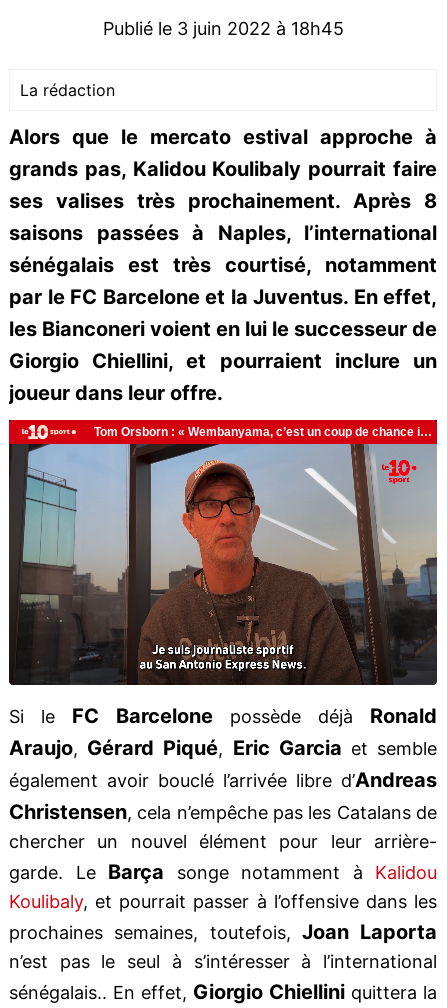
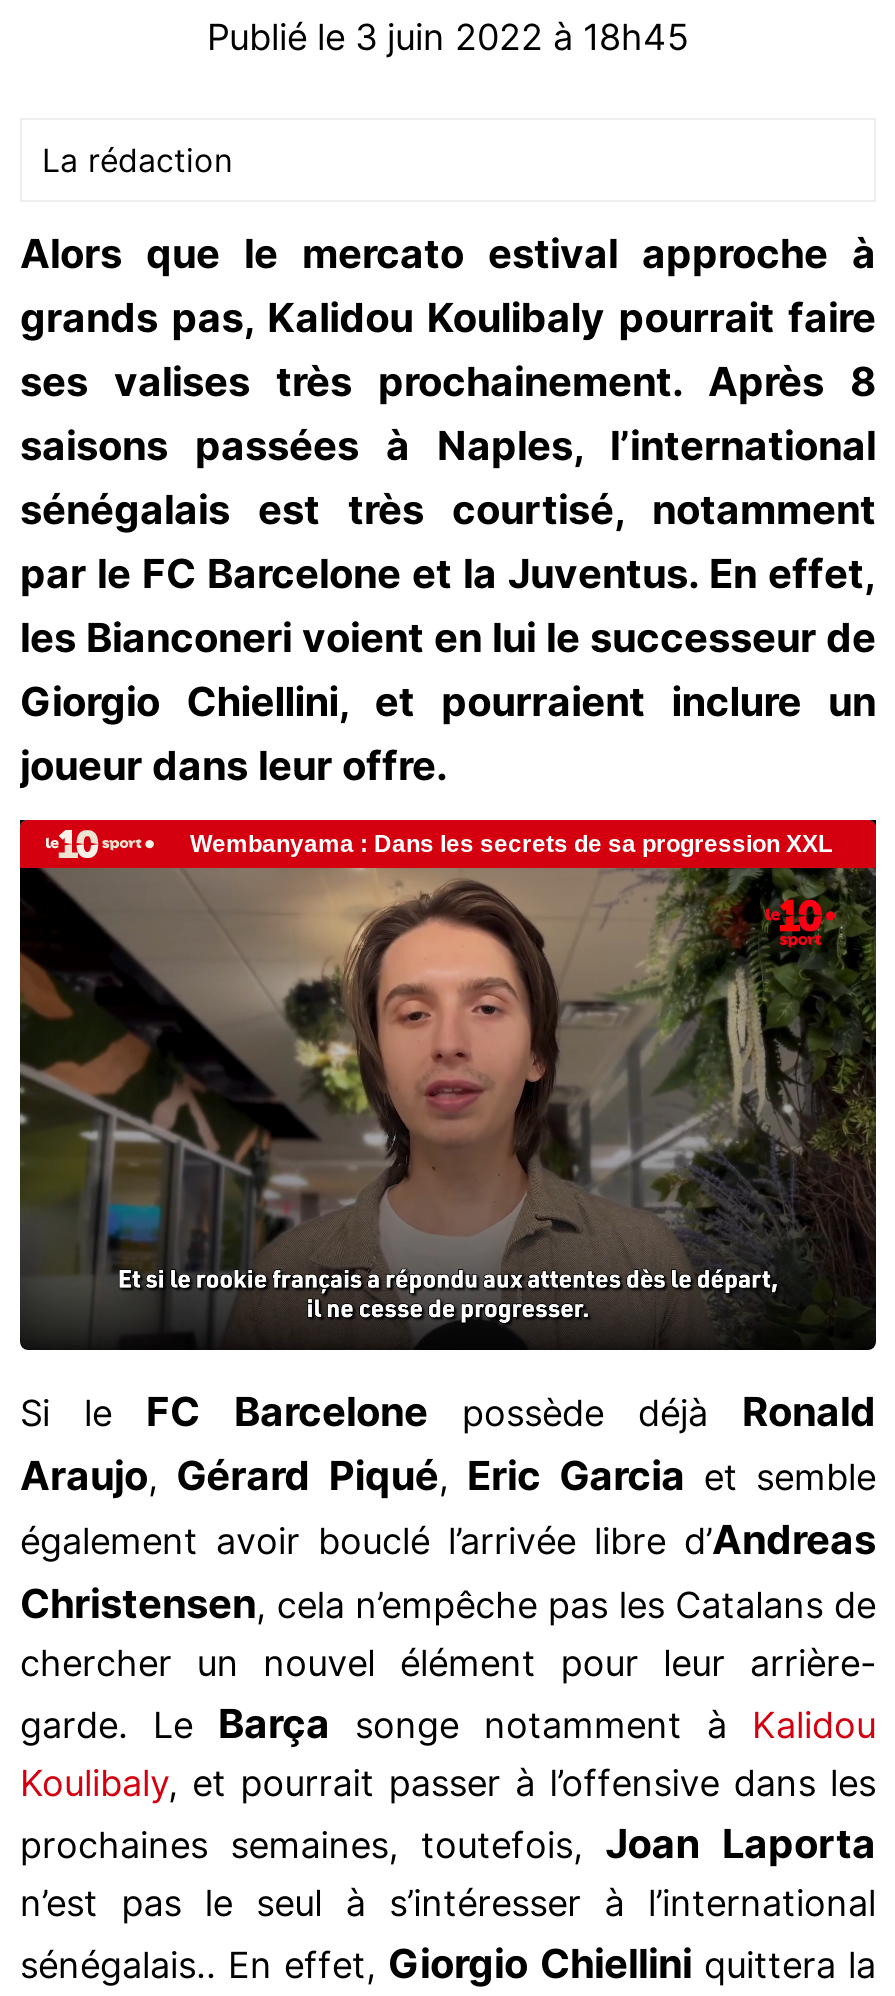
- [image]
+ [image]
